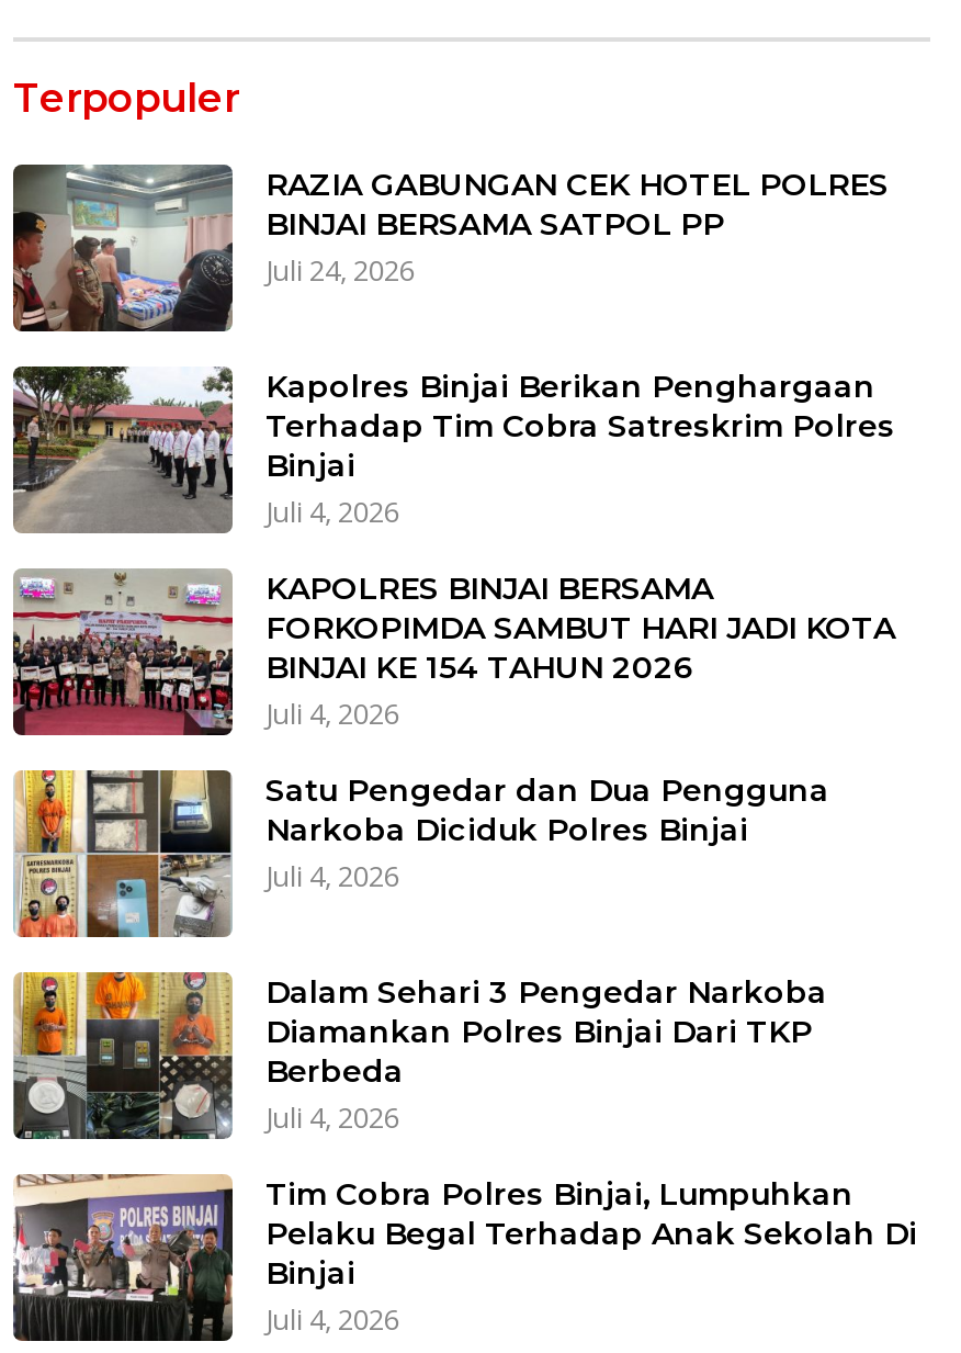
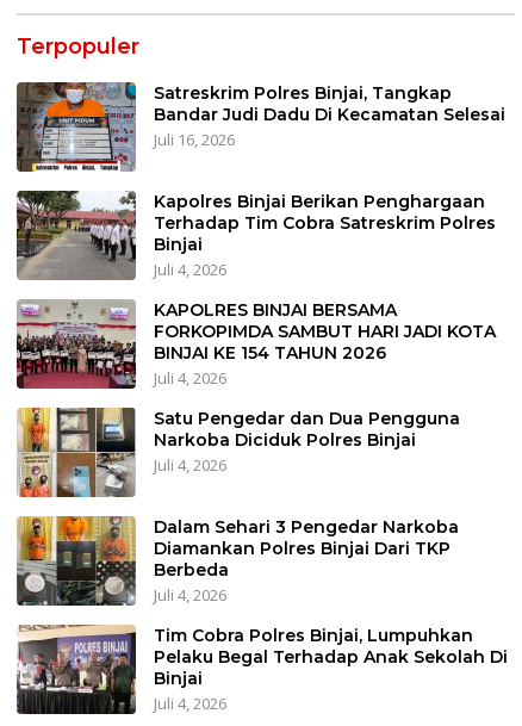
- [image]
- RAZIA GABUNGAN CEK HOTEL POLRES
- BINJAI BERSAMA SATPOL PP
- Juli 24, 2026
+ [image]
+ Satreskrim Polres Binjai, Tangkap
+ Bandar Judi Dadu Di Kecamatan Selesai
+ Juli 16, 2026
